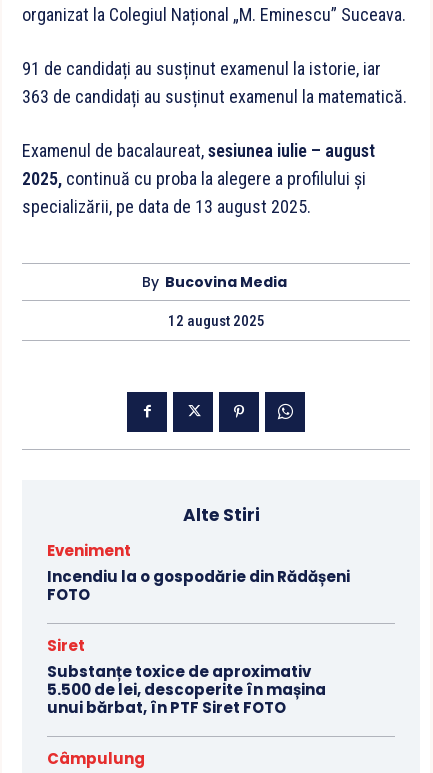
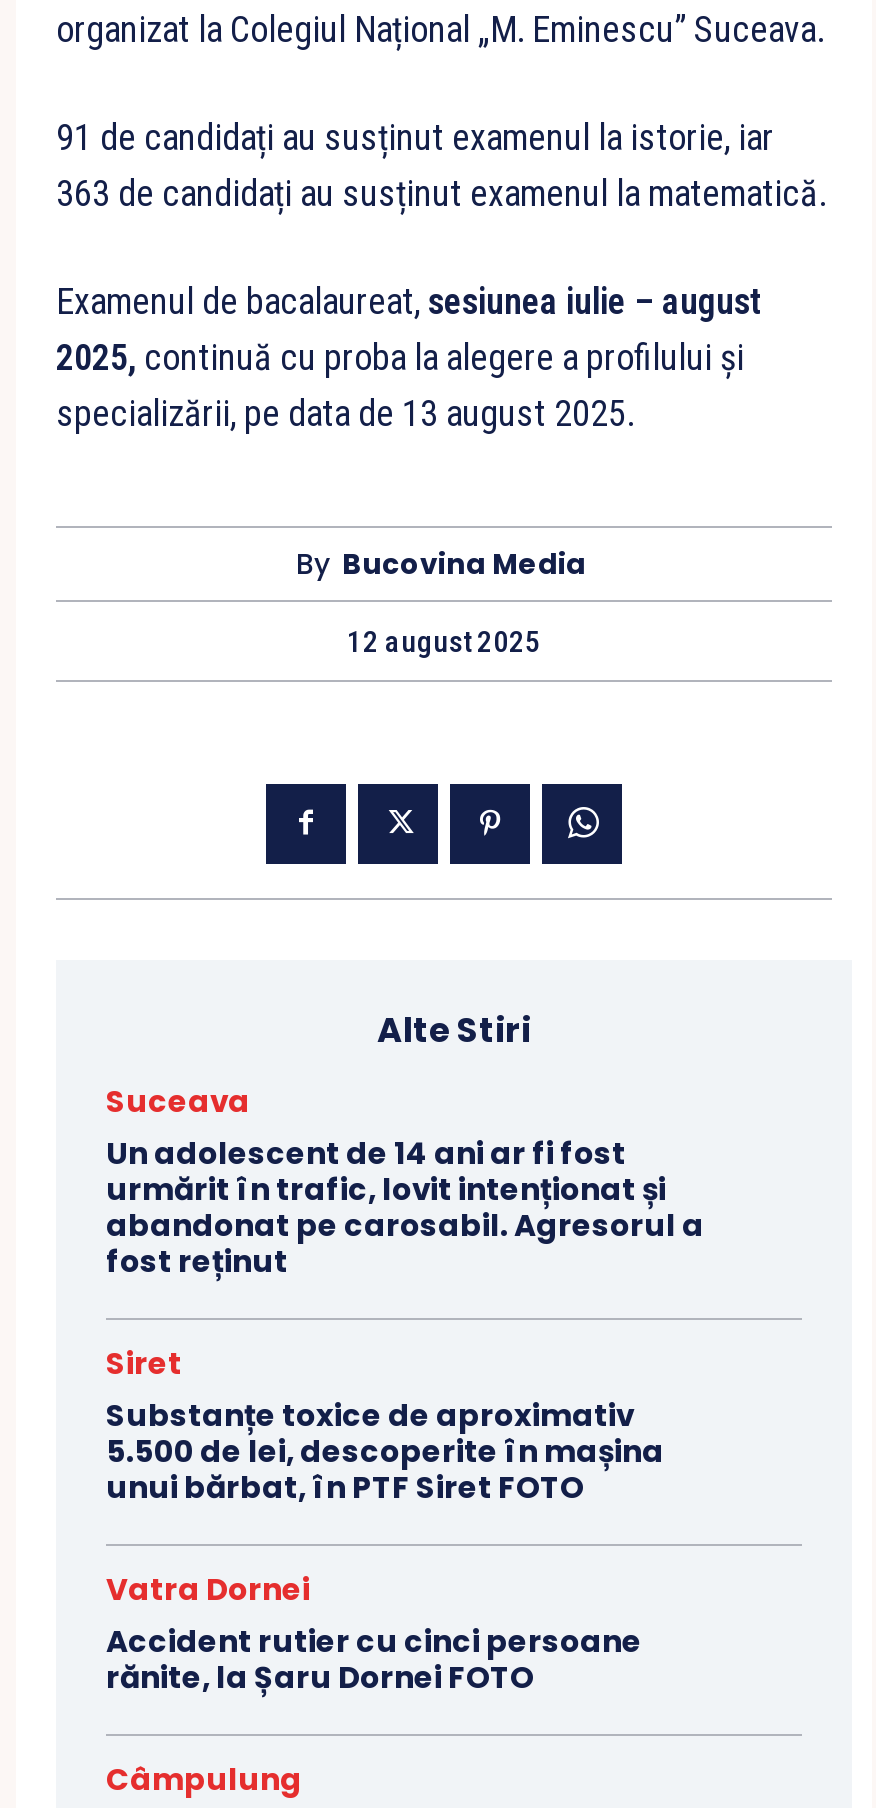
- Eveniment
- Incendiu la o gospodărie din Rădășeni
- FOTO
+ Suceava
+ Un adolescent de 14 ani ar fi fost
+ urmărit în trafic, lovit intenționat și
+ abandonat pe carosabil. Agresorul a
+ fost reținut

+ Vatra Dornei
+ Accident rutier cu cinci persoane
+ rănite, la Șaru Dornei FOTO
